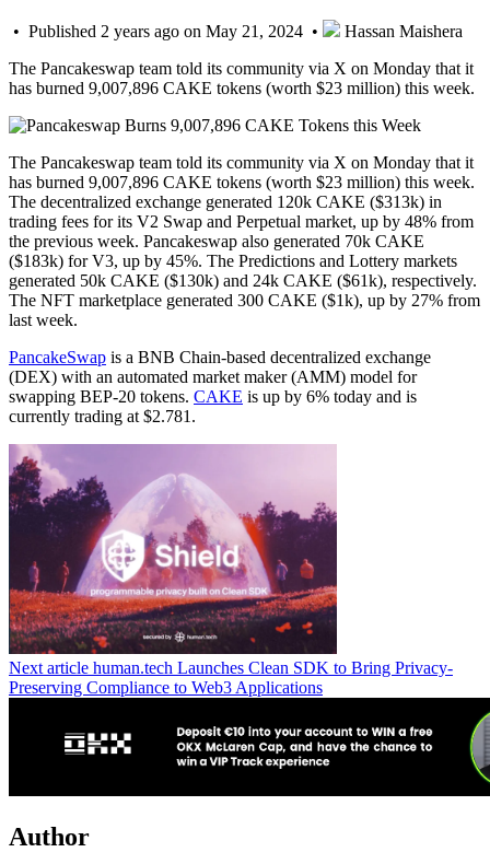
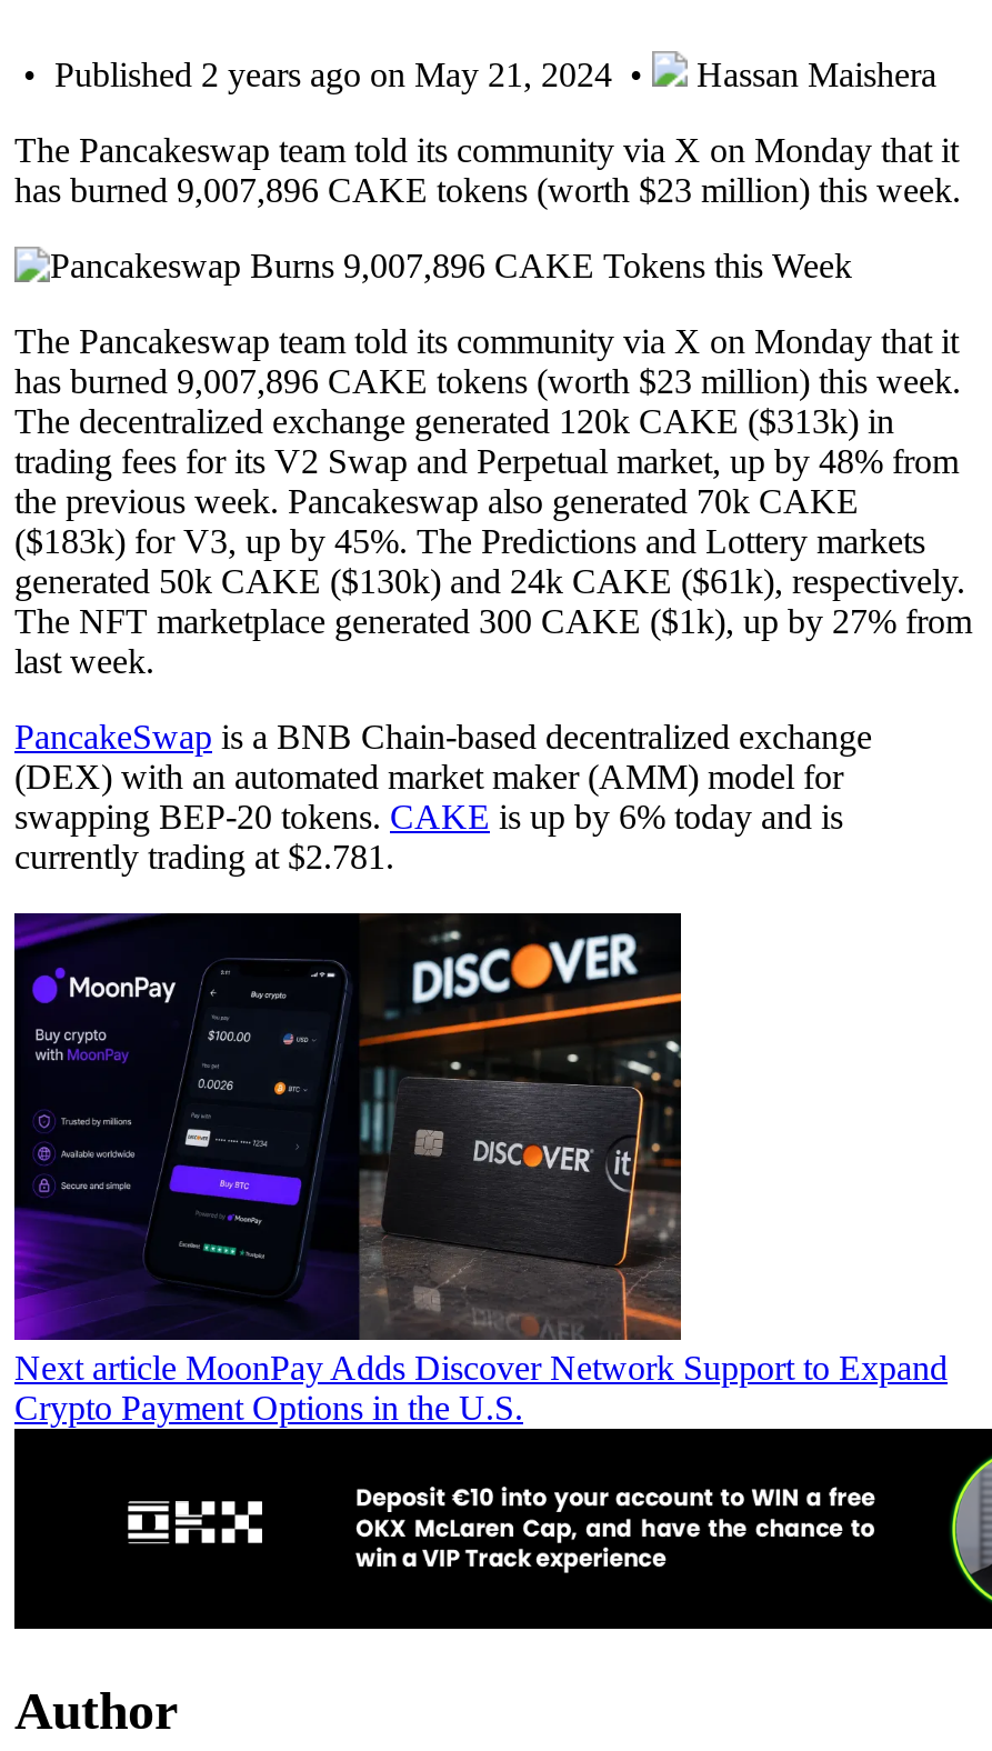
- [image]
- Next article human.tech Launches Clean SDK to Bring Privacy-
- Preserving Compliance to Web3 Applications
+ [image]
+ Next article MoonPay Adds Discover Network Support to Expand
+ Crypto Payment Options in the U.S.
